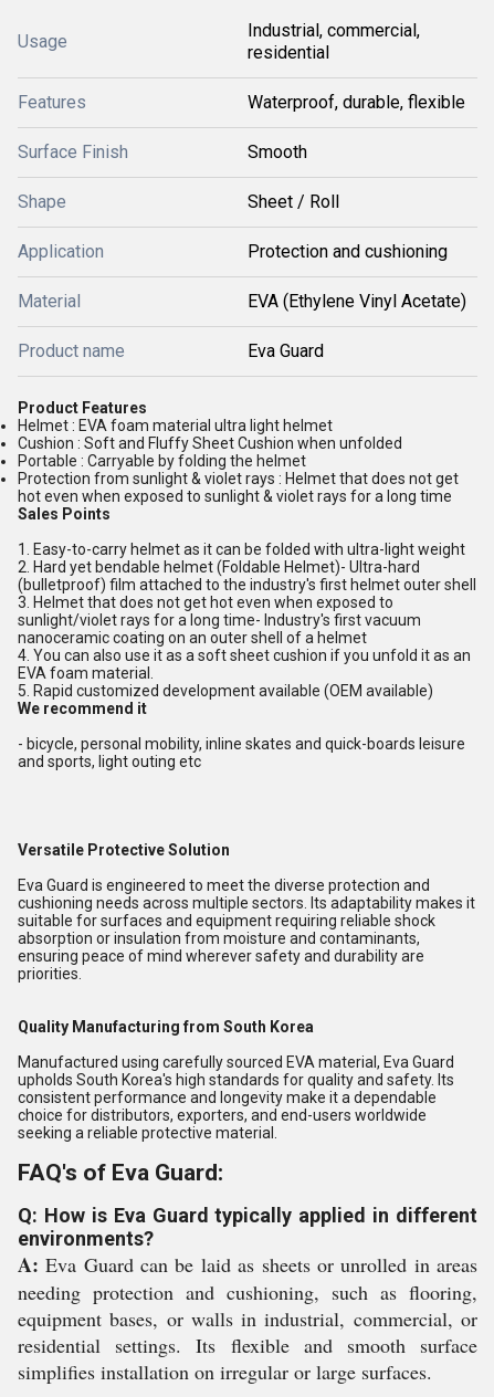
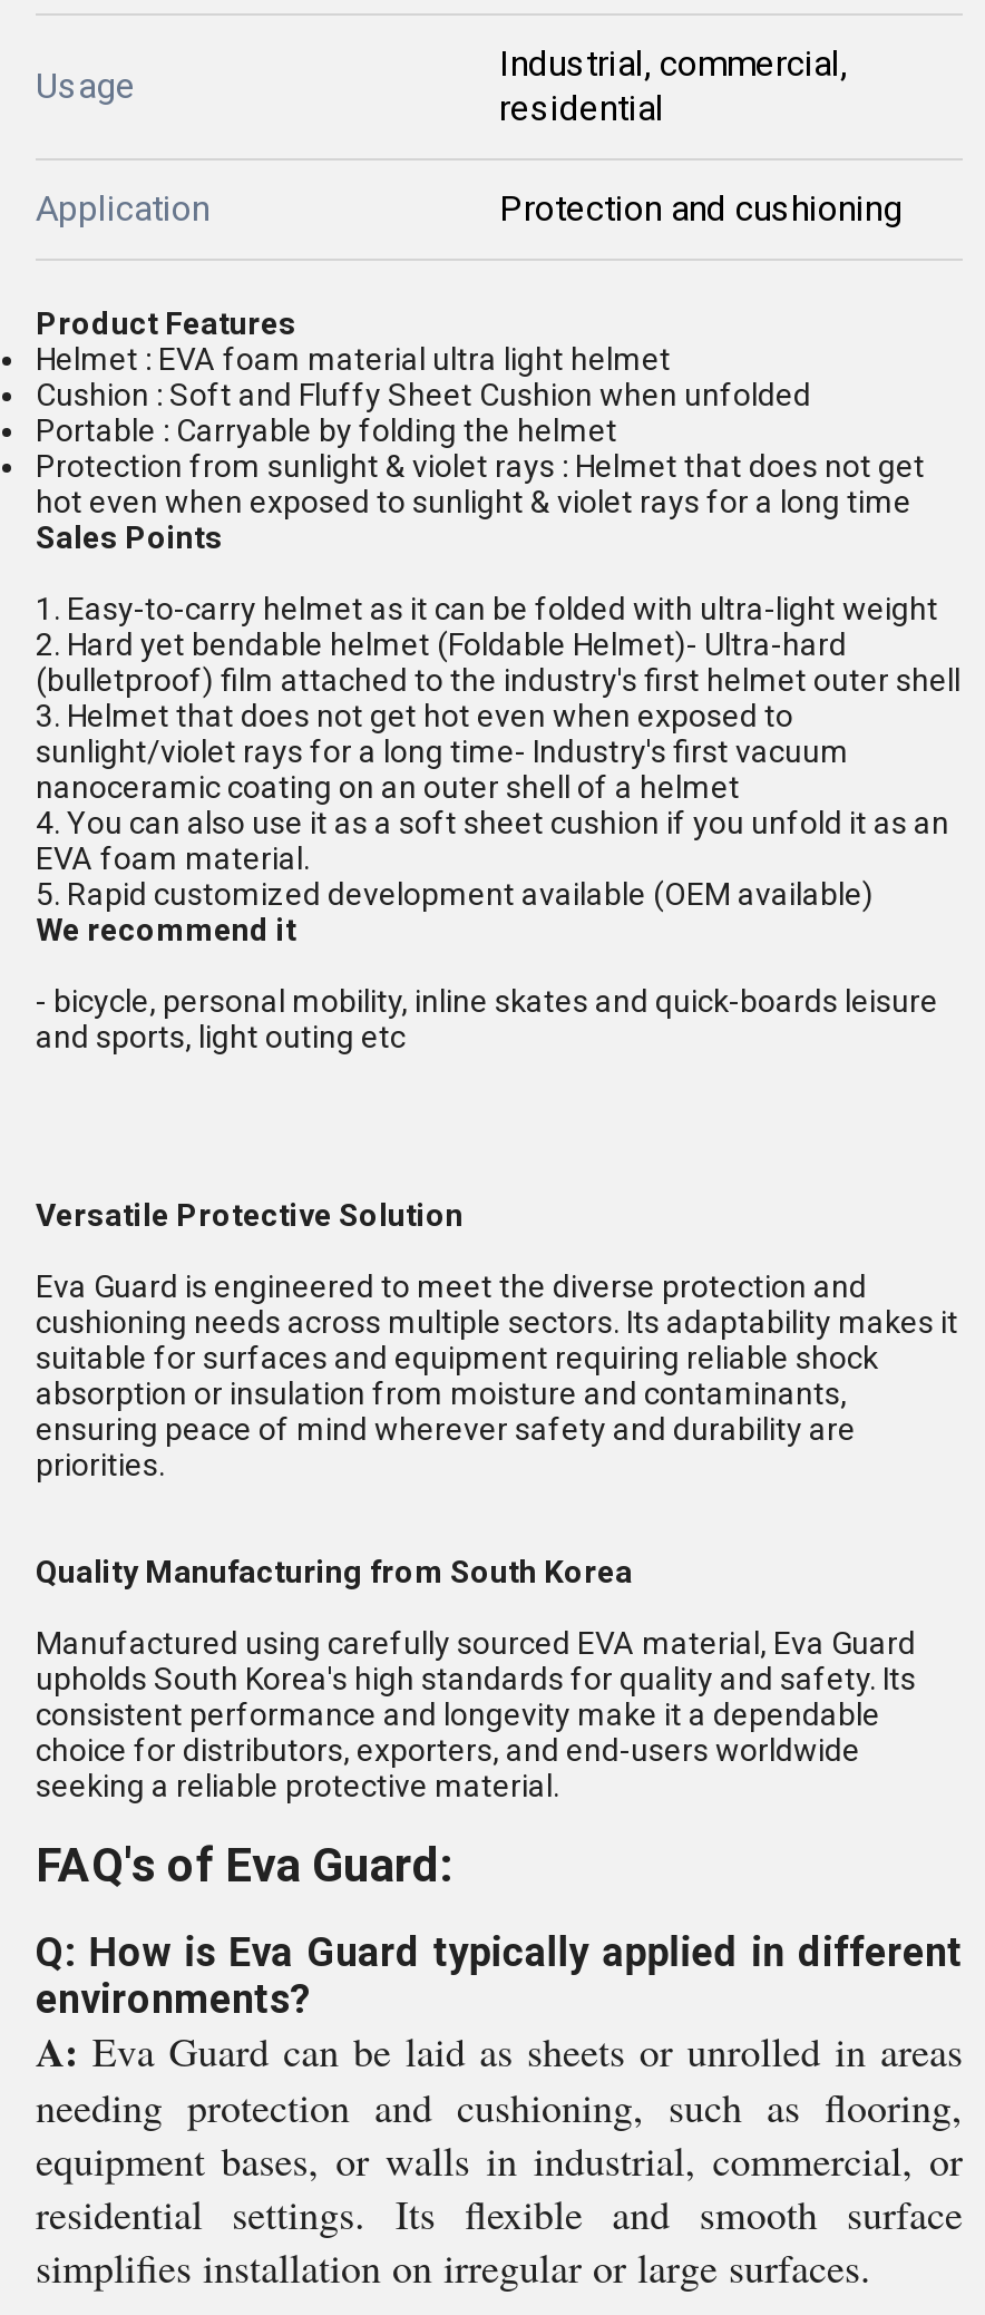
- Features
- Waterproof, durable, flexible
- Surface Finish
- Smooth
- Shape
- Sheet / Roll

- Material
- EVA (Ethylene Vinyl Acetate)
- Product name
- Eva Guard
